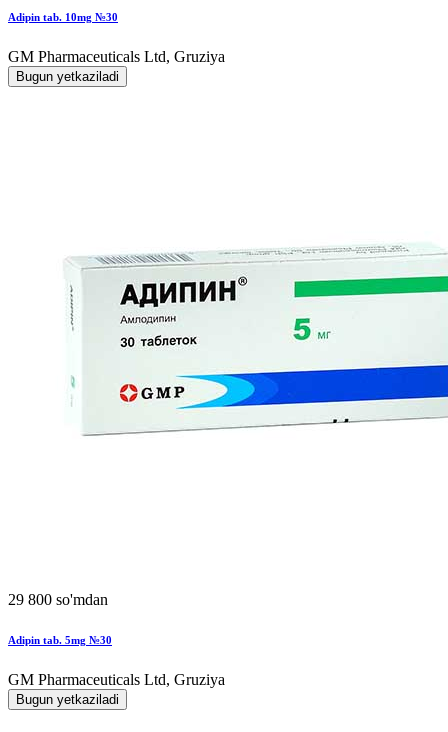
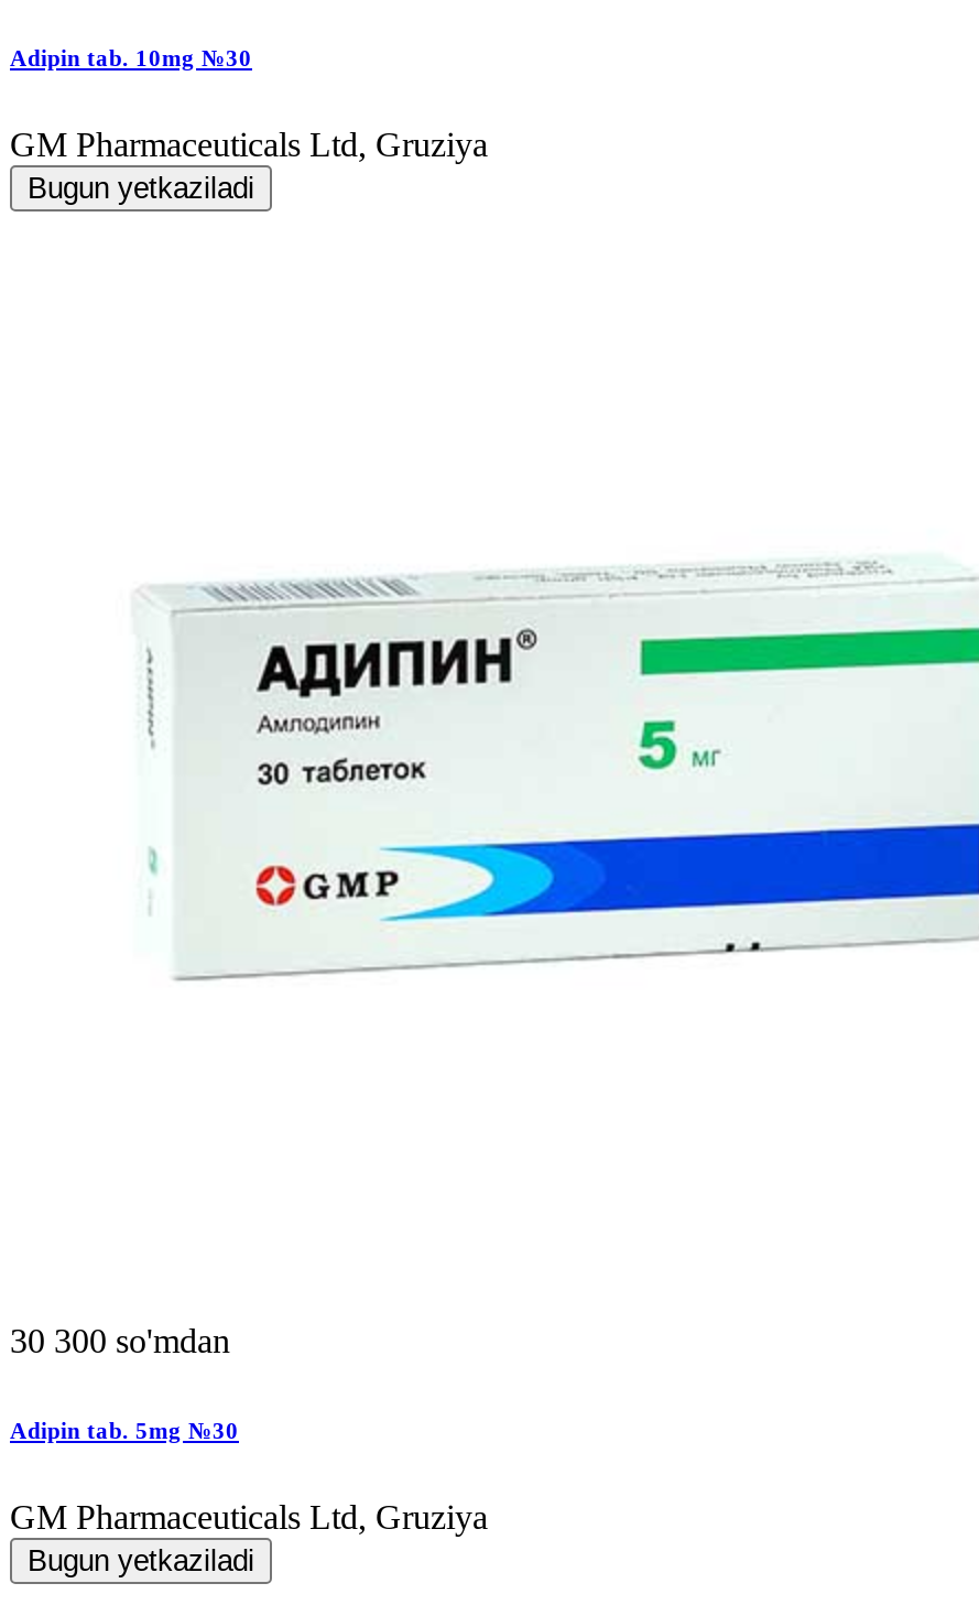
- 29 800 so'mdan
+ 30 300 so'mdan
